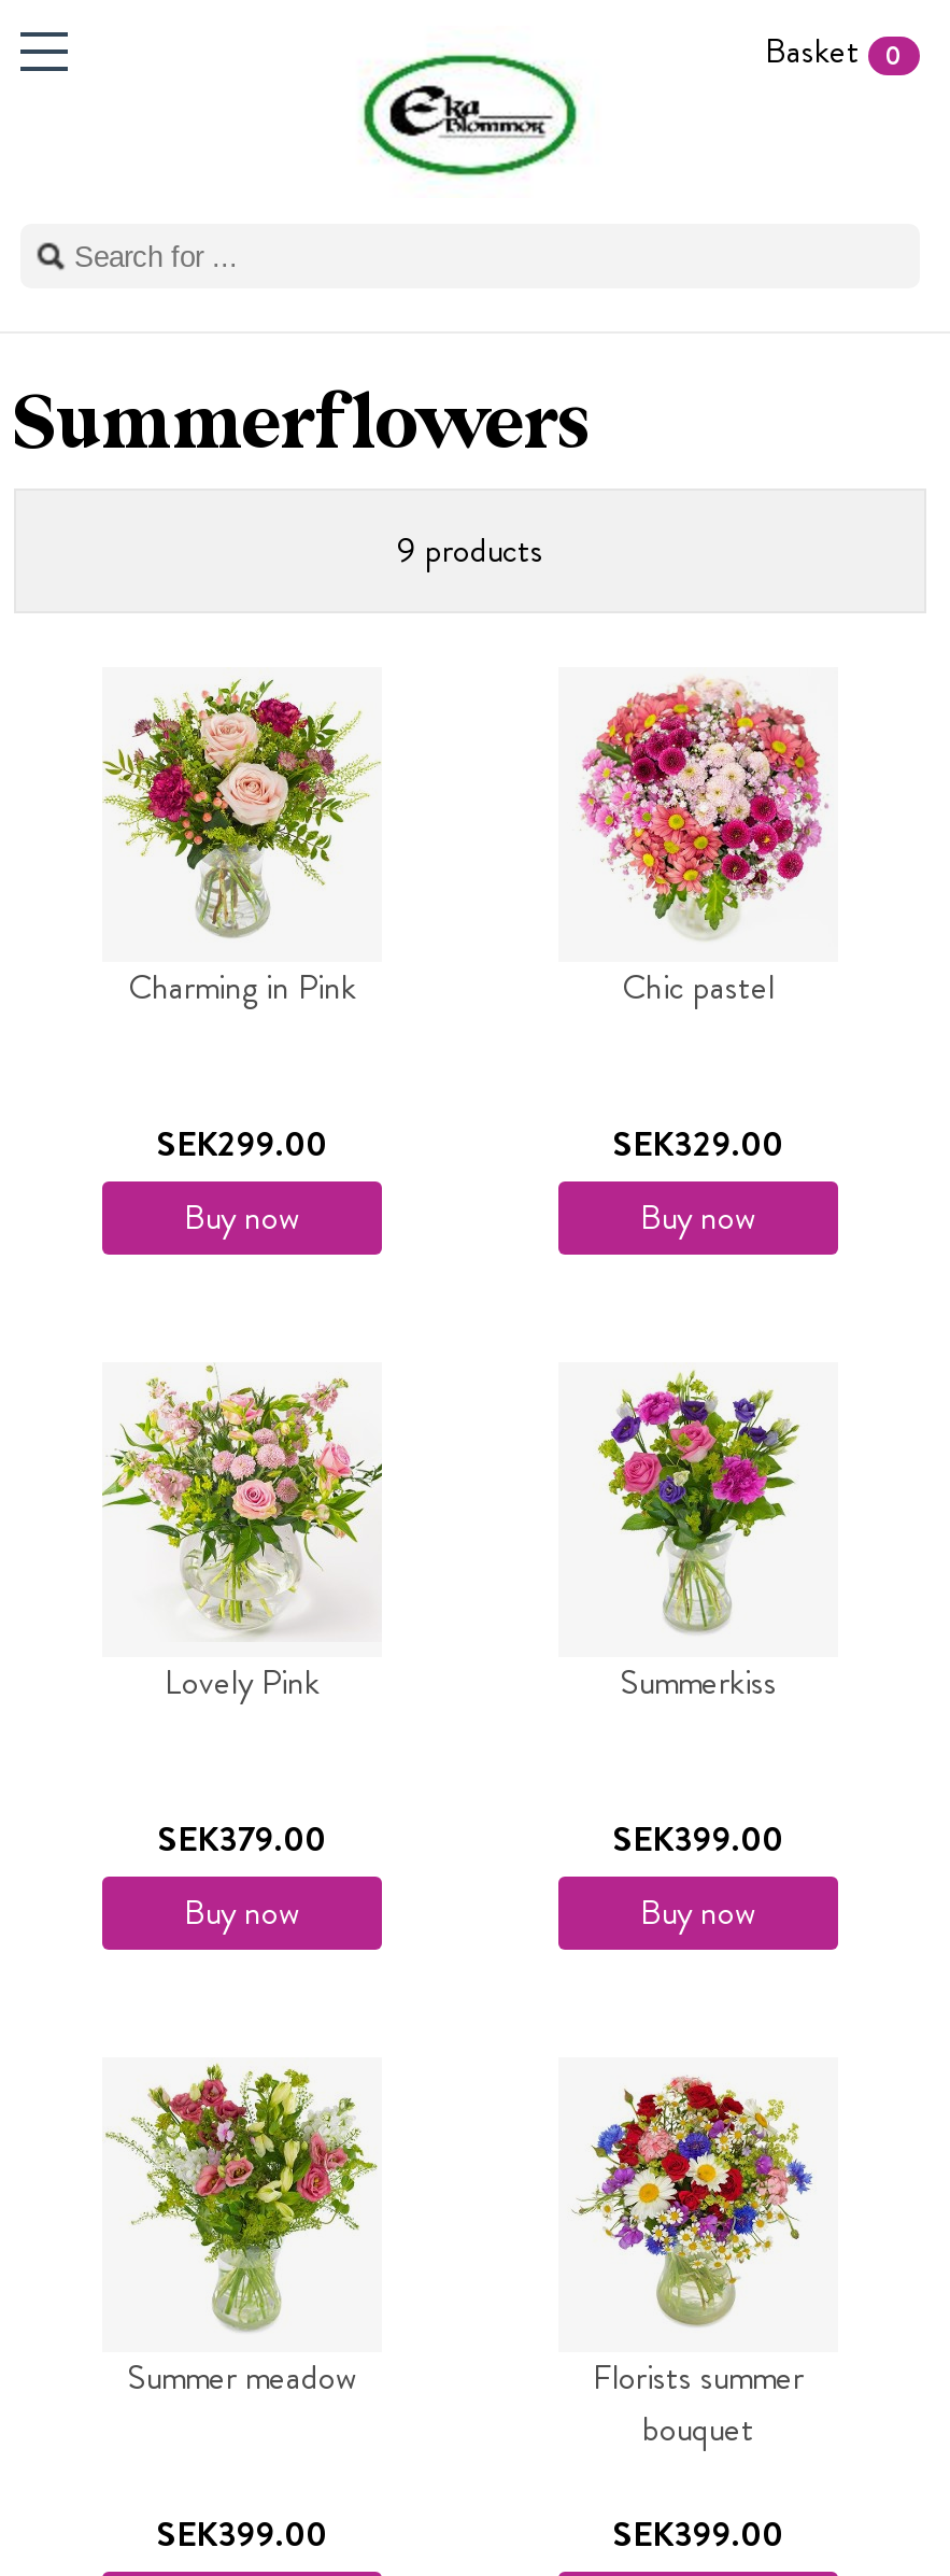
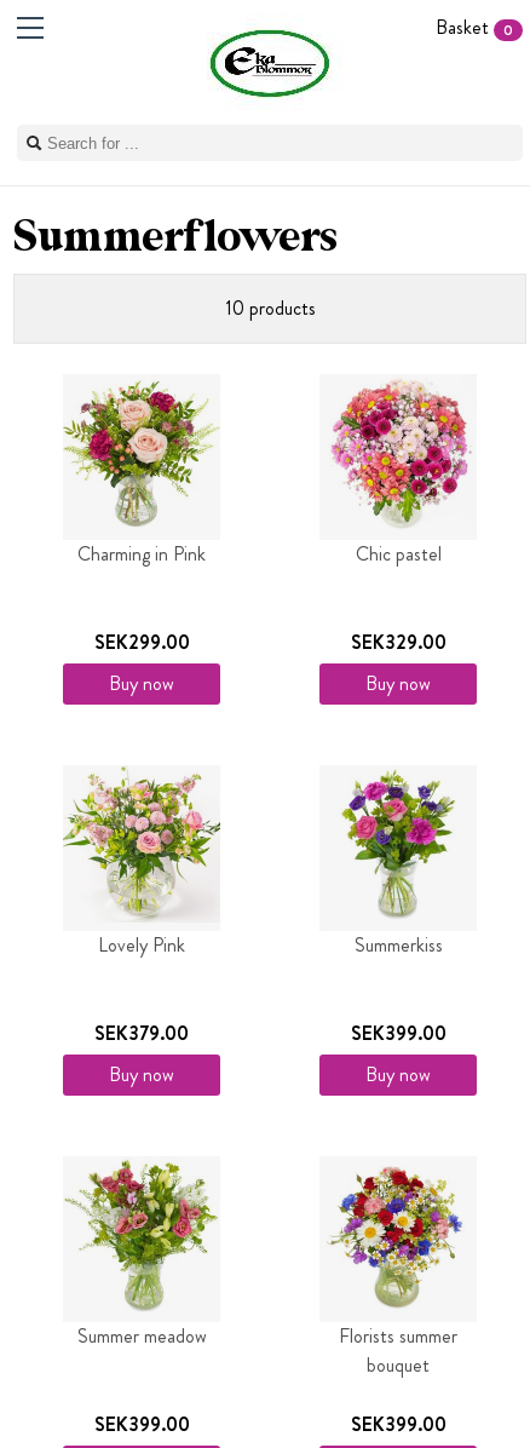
- 9 products
+ 10 products
